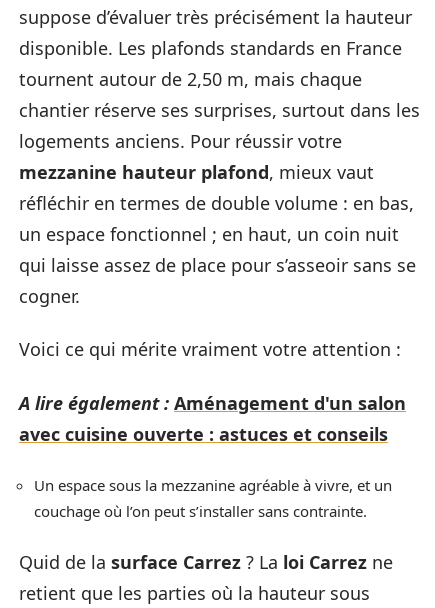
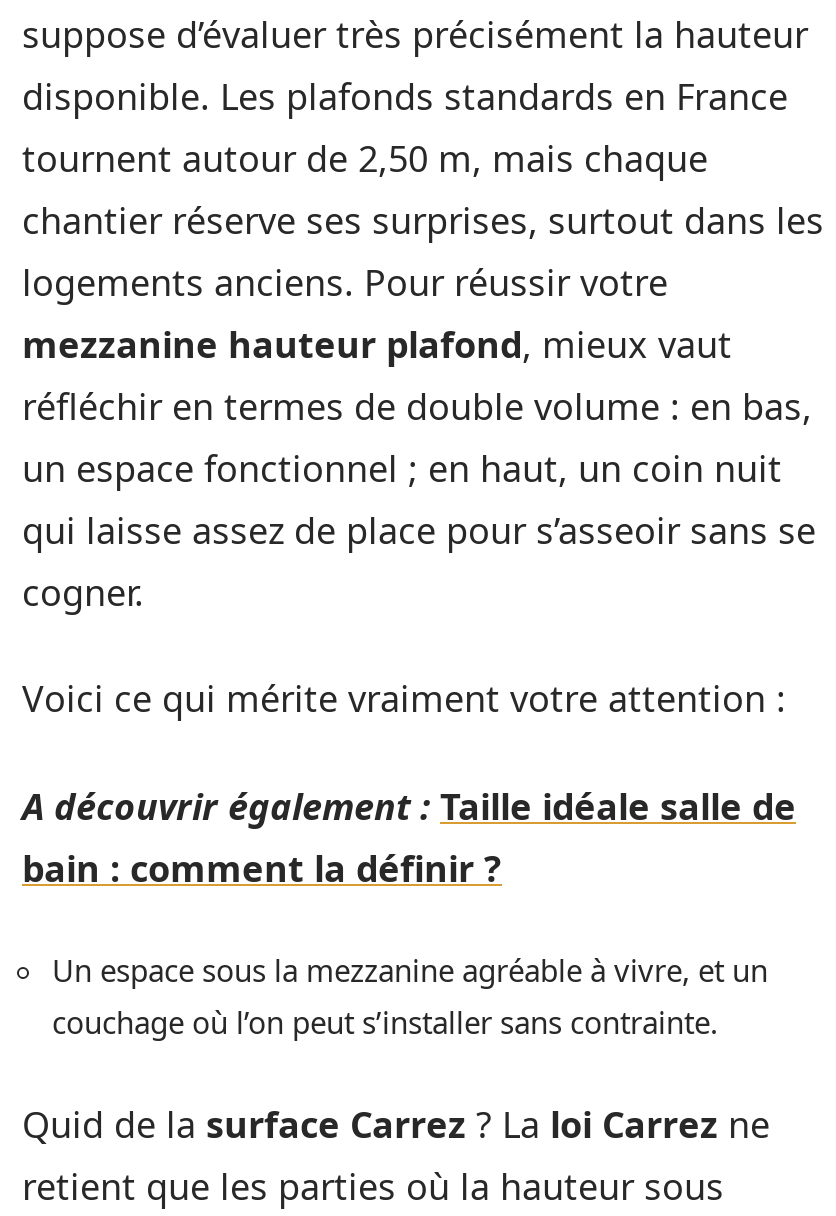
- A lire également : Aménagement d'un salon
- avec cuisine ouverte : astuces et conseils
+ A découvrir également : Taille idéale salle de
+ bain : comment la définir ?
